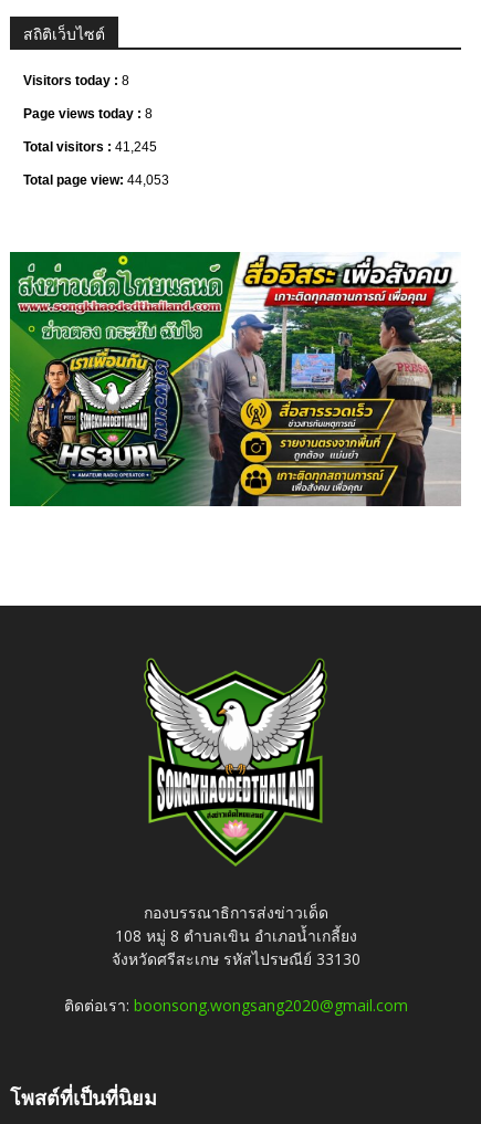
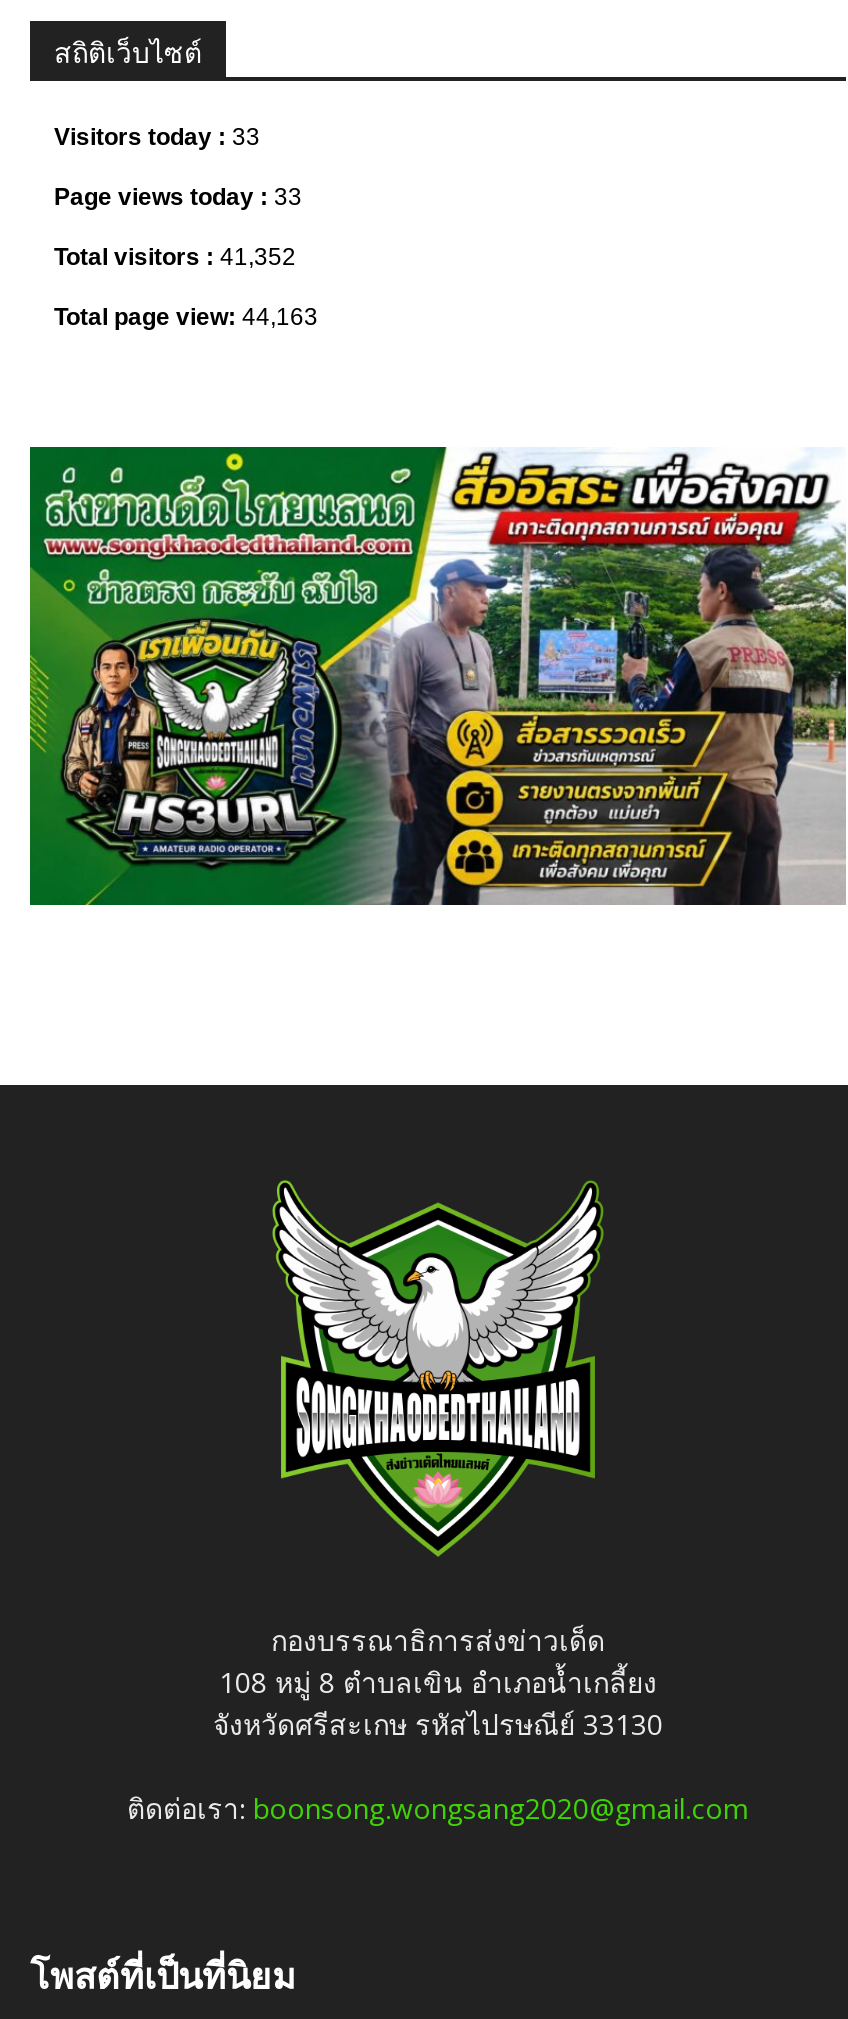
- Visitors today : 8
+ Visitors today : 33

- Page views today : 8
+ Page views today : 33

- Total visitors : 41,245
+ Total visitors : 41,352

- Total page view: 44,053
+ Total page view: 44,163
